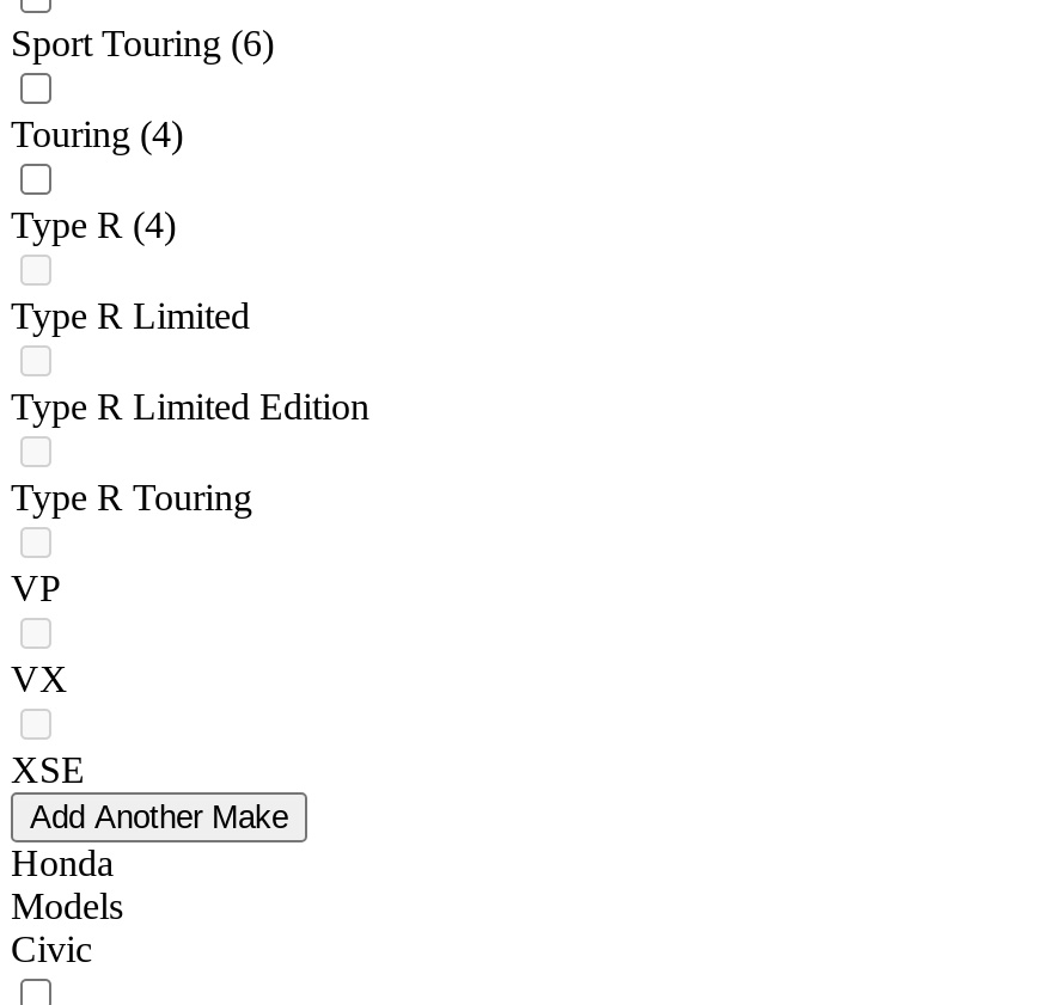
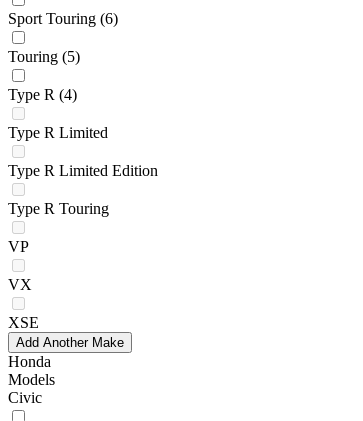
- Touring (4)
+ Touring (5)
